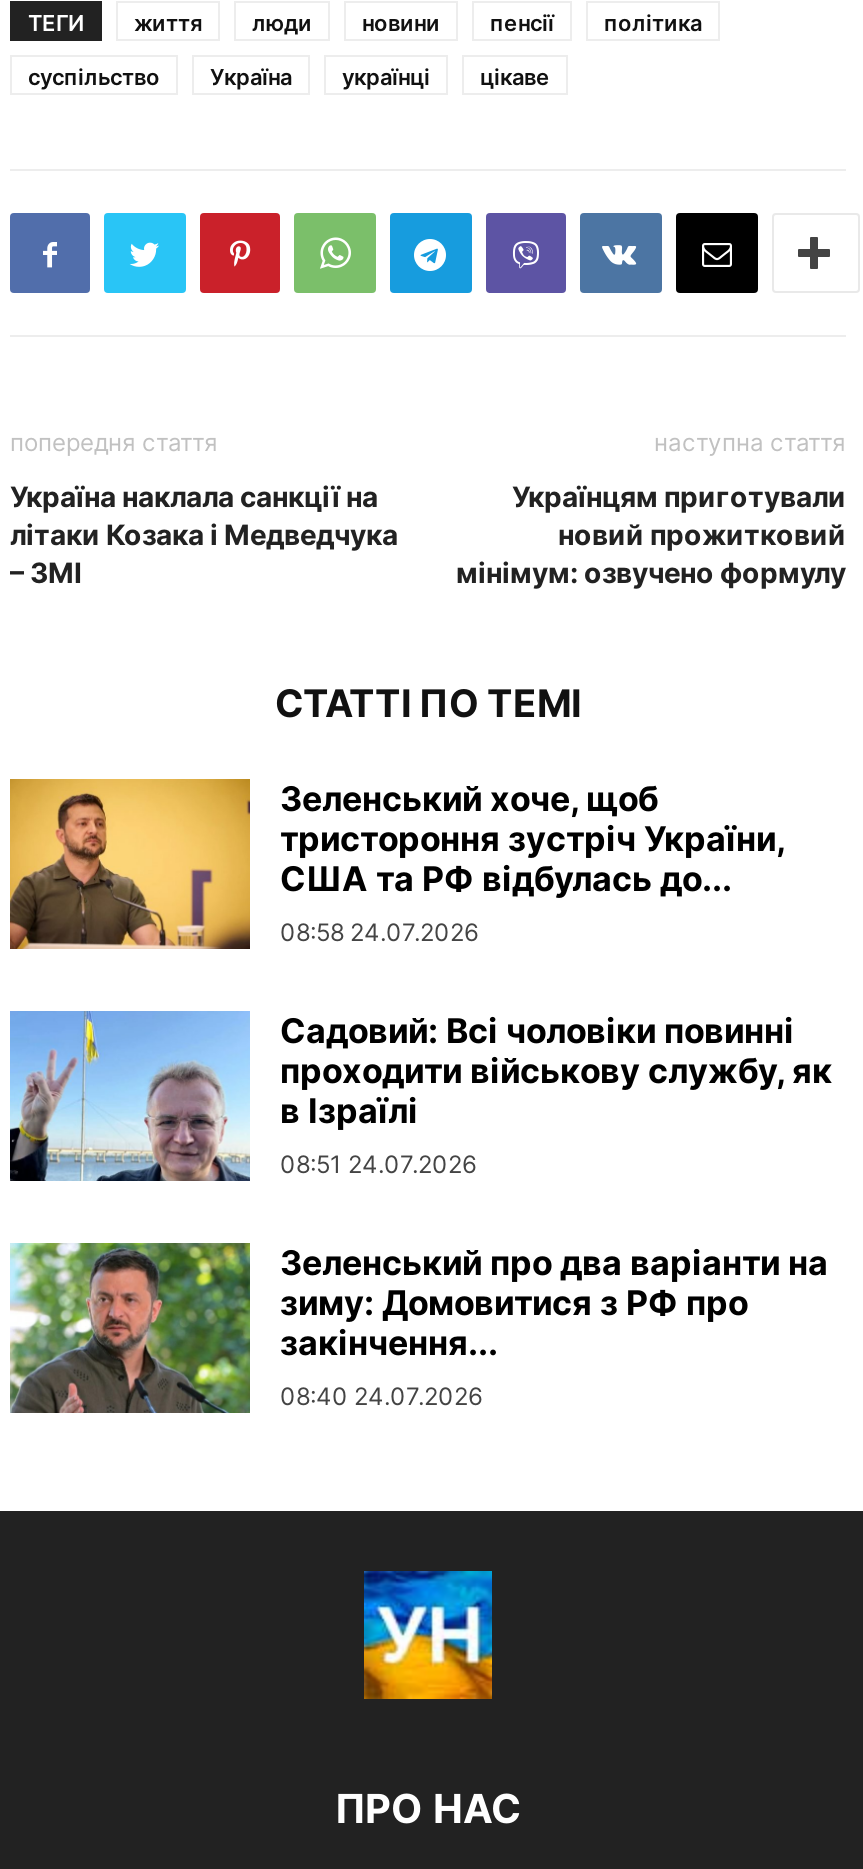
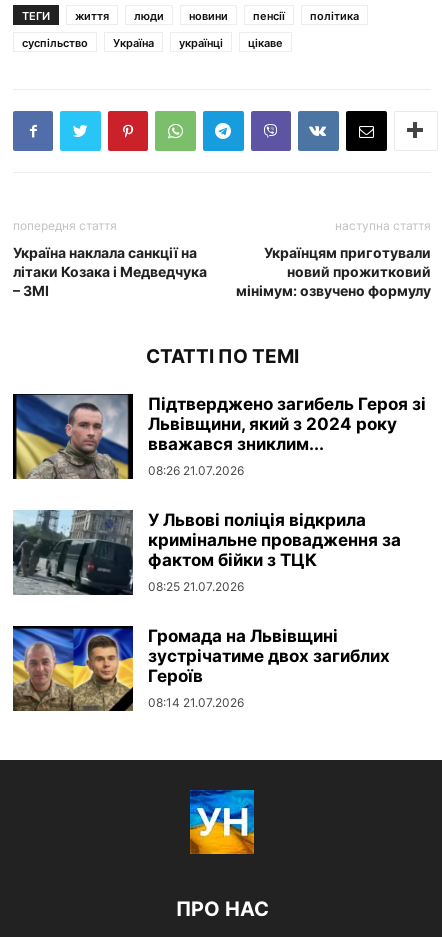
- [image]
- Зеленський хоче, щоб
- тристороння зустріч України,
- США та РФ відбулась до...
- 08:58 24.07.2026
+ [image]
+ Підтверджено загибель Героя зі
+ Львівщини, який з 2024 року
+ вважався зниклим...
+ 08:26 21.07.2026

- [image]
- Садовий: Всі чоловіки повинні
- проходити військову службу, як
- в Ізраїлі
- 08:51 24.07.2026
+ [image]
+ У Львові поліція відкрила
+ кримінальне провадження за
+ фактом бійки з ТЦК
+ 08:25 21.07.2026

- [image]
- Зеленський про два варіанти на
- зиму: Домовитися з РФ про
- закінчення...
- 08:40 24.07.2026
+ [image]
+ Громада на Львівщині
+ зустрічатиме двох загиблих
+ Героїв
+ 08:14 21.07.2026
